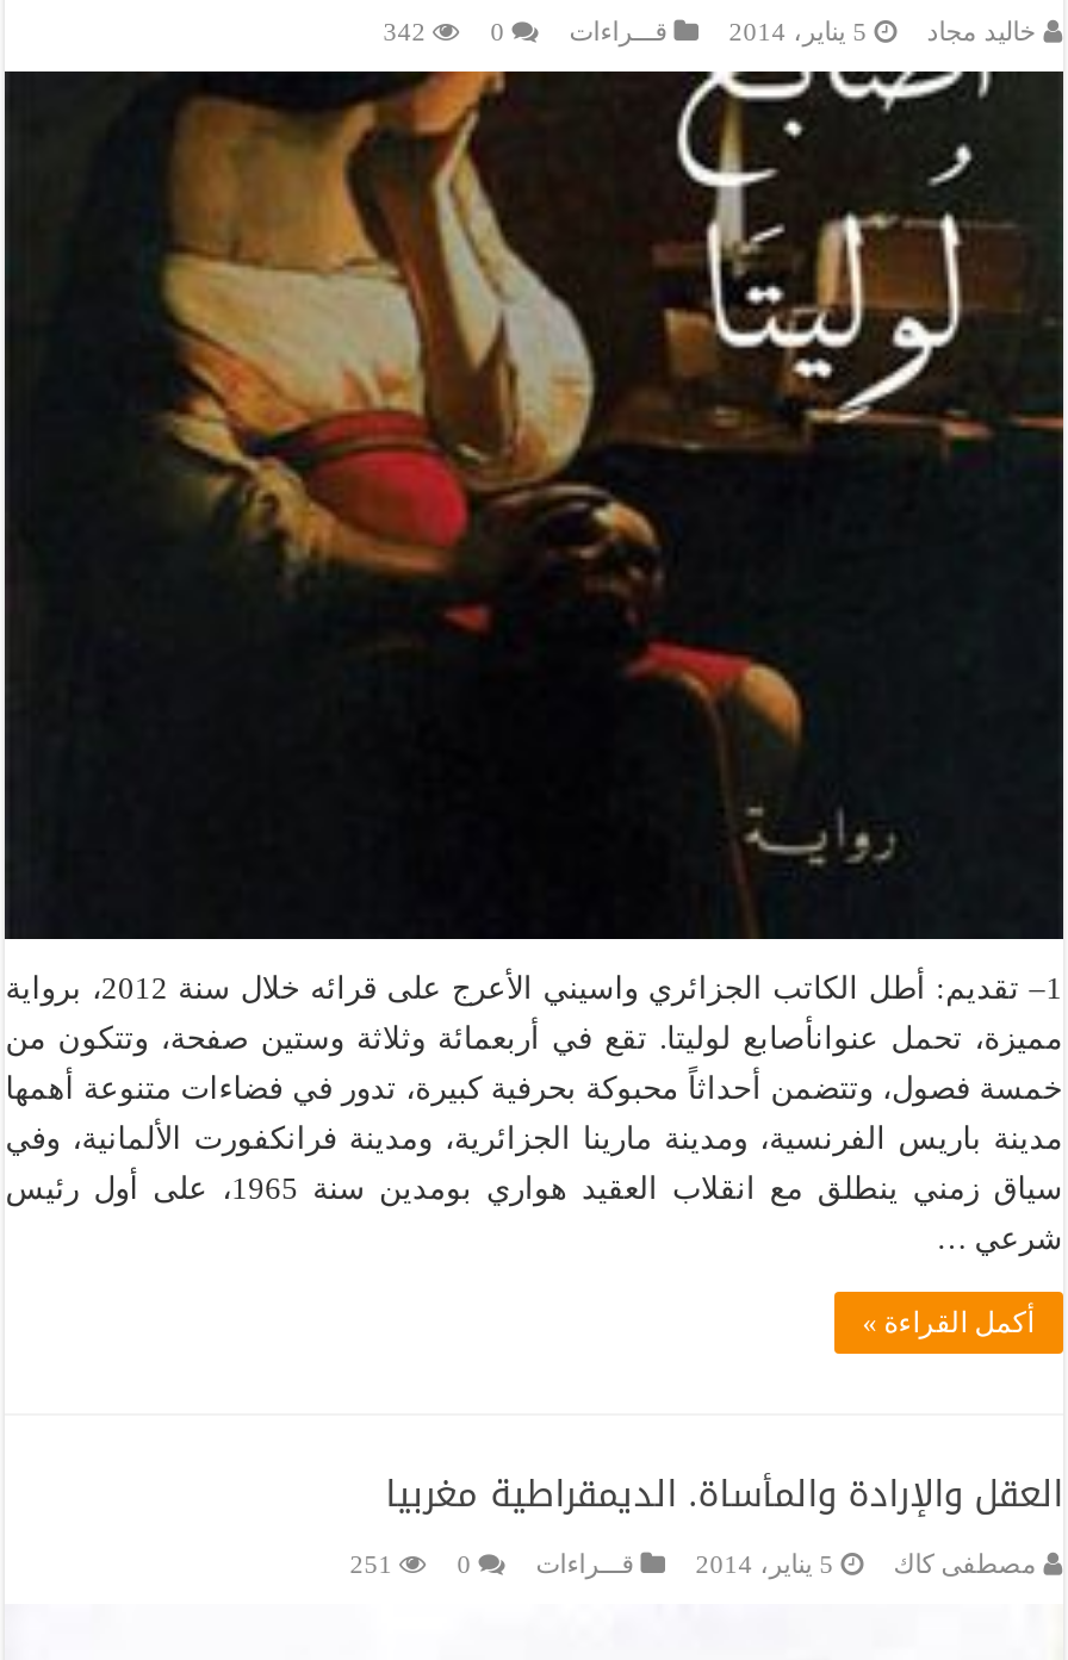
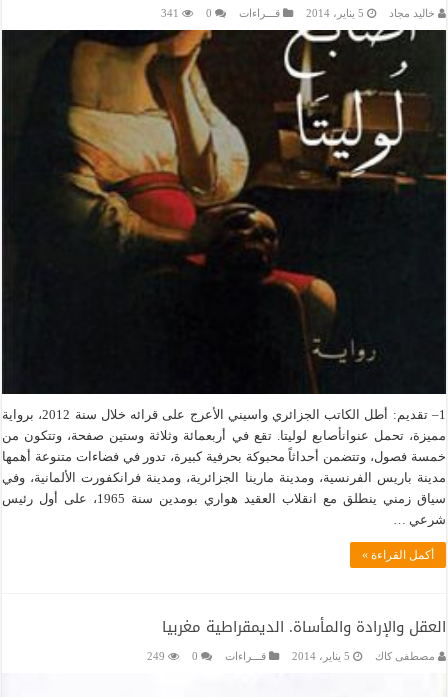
- 342
+ 341

- 251
+ 249
